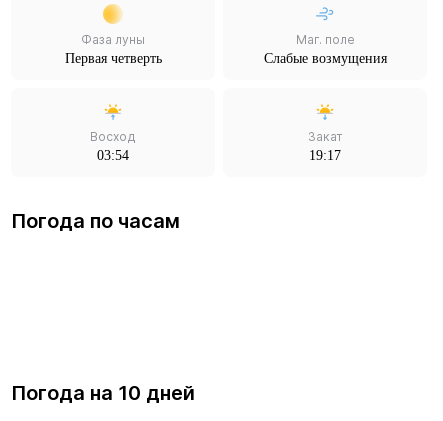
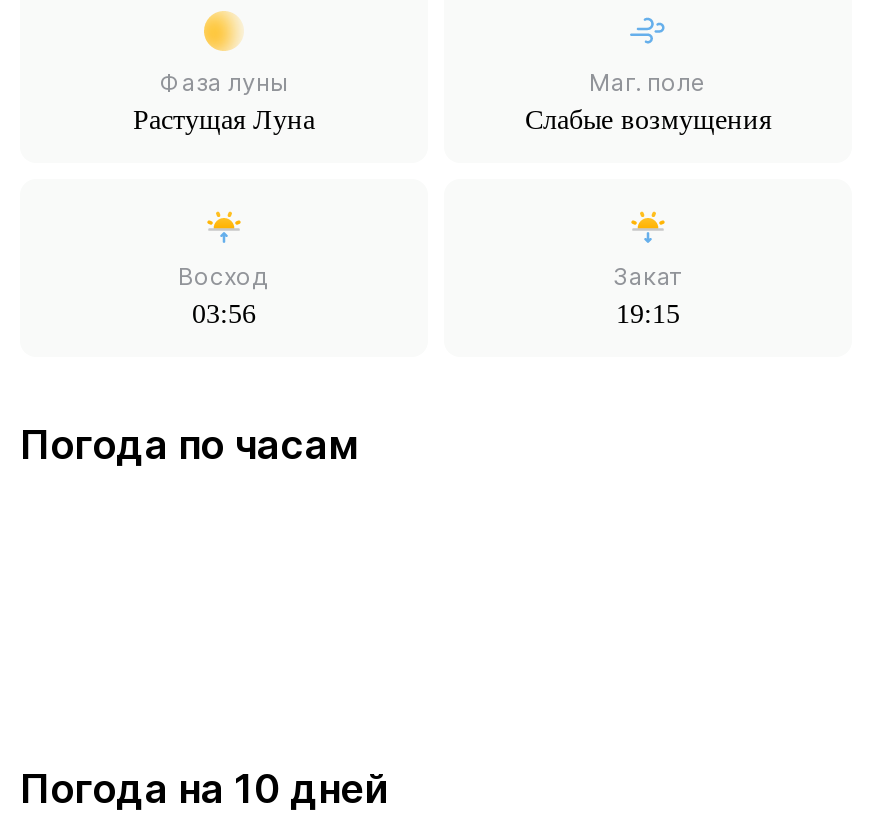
- Первая четверть
+ Растущая Луна

- 03:54
+ 03:56

- 19:17
+ 19:15
